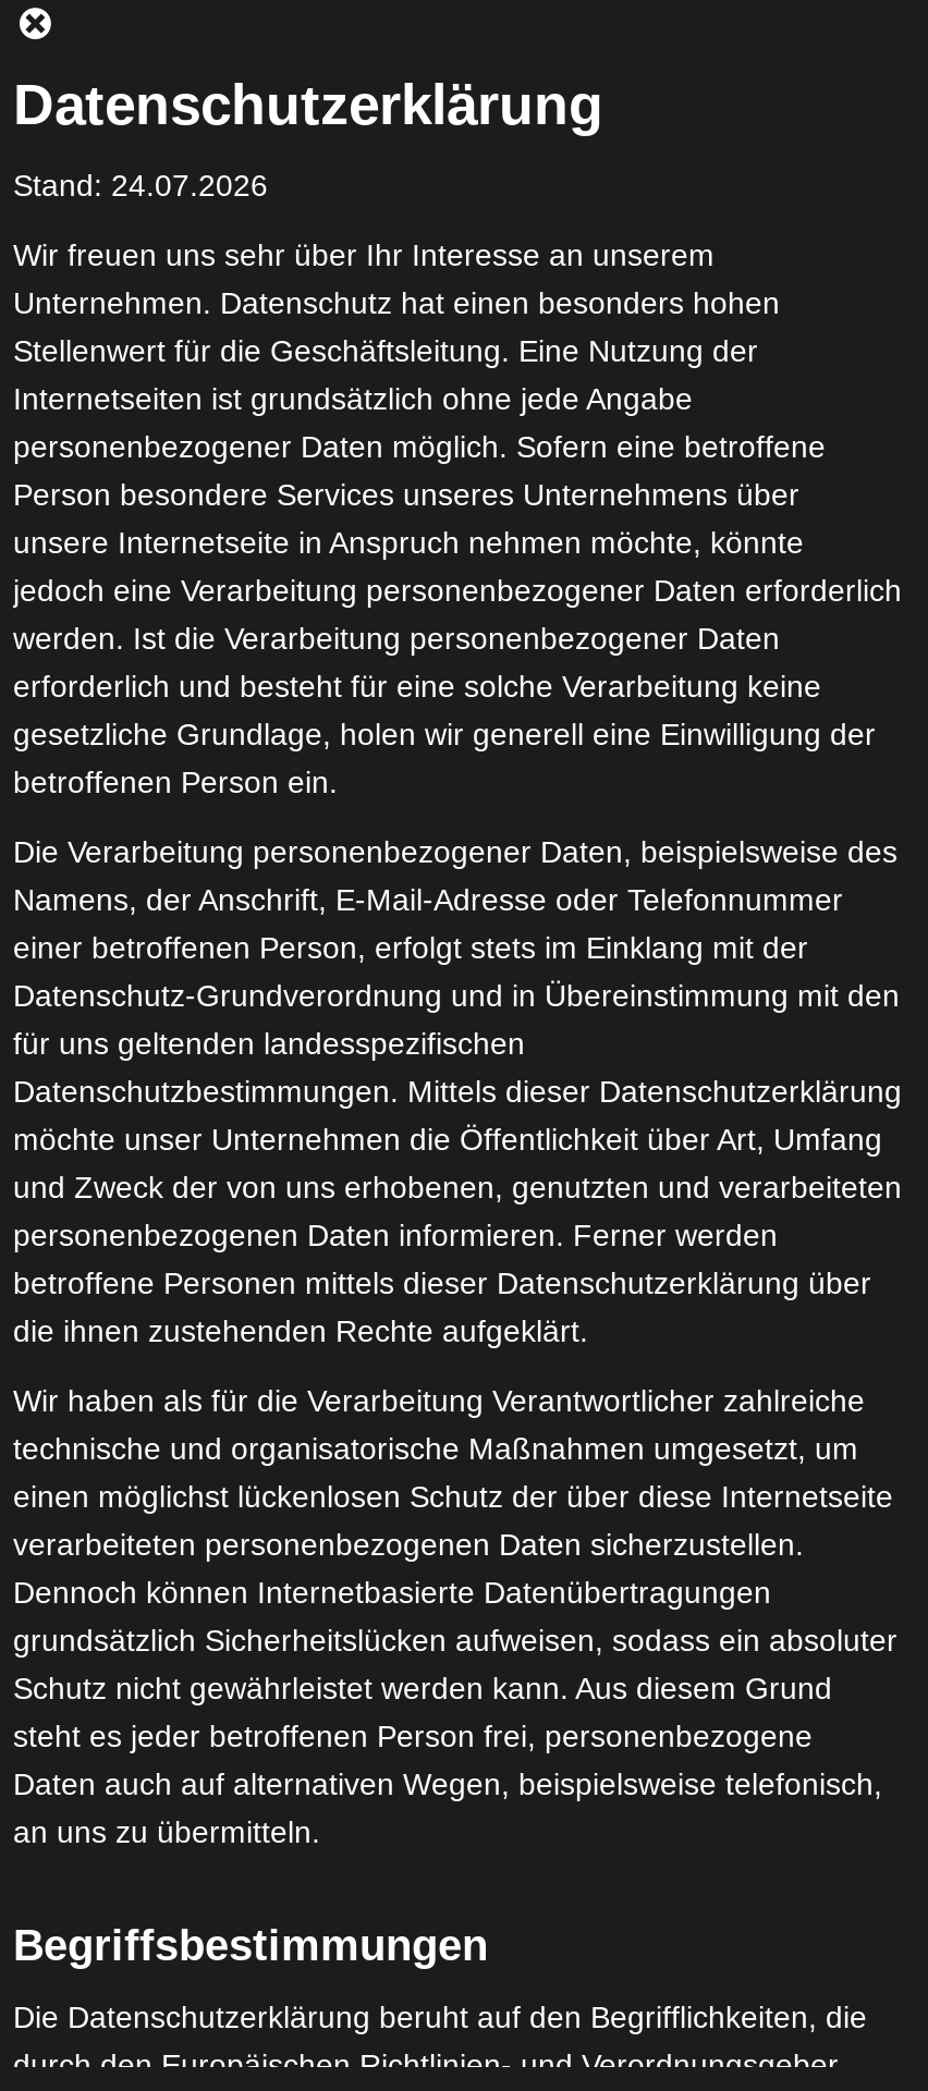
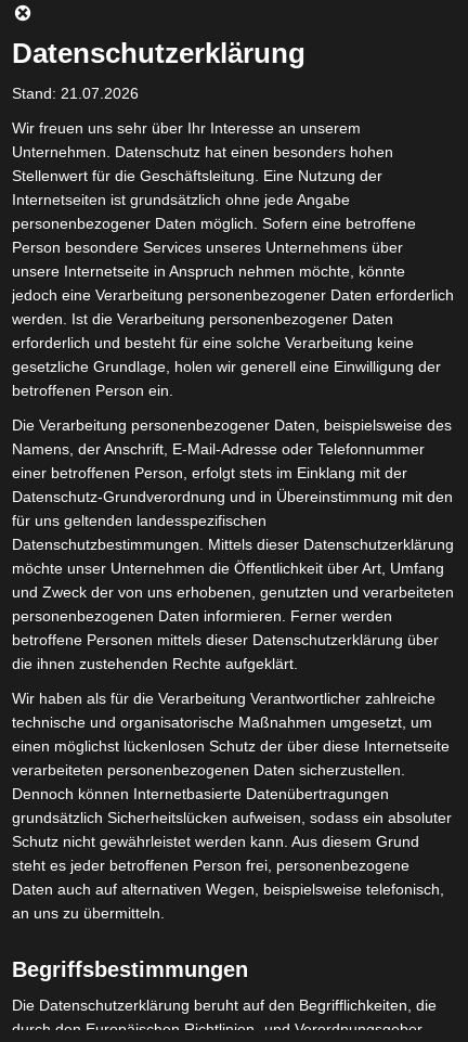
- Stand: 24.07.2026
+ Stand: 21.07.2026
